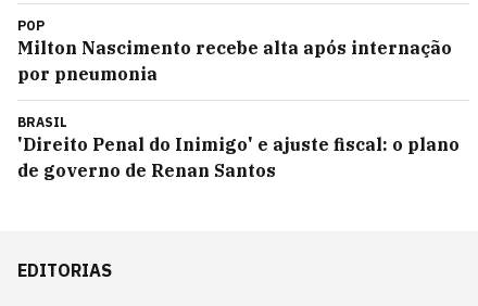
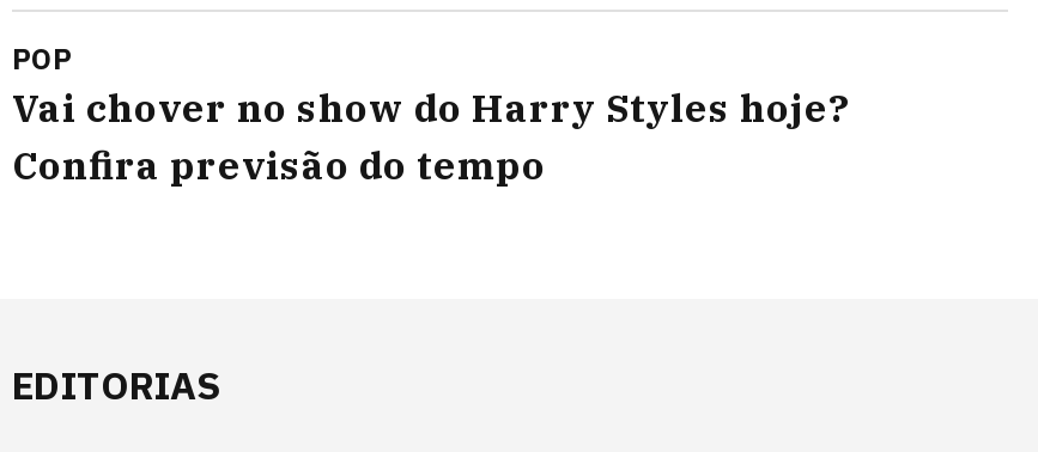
- Milton Nascimento recebe alta após internação
- por pneumonia
- BRASIL
- 'Direito Penal do Inimigo' e ajuste fiscal: o plano
- de governo de Renan Santos
+ Vai chover no show do Harry Styles hoje?
+ Confira previsão do tempo
